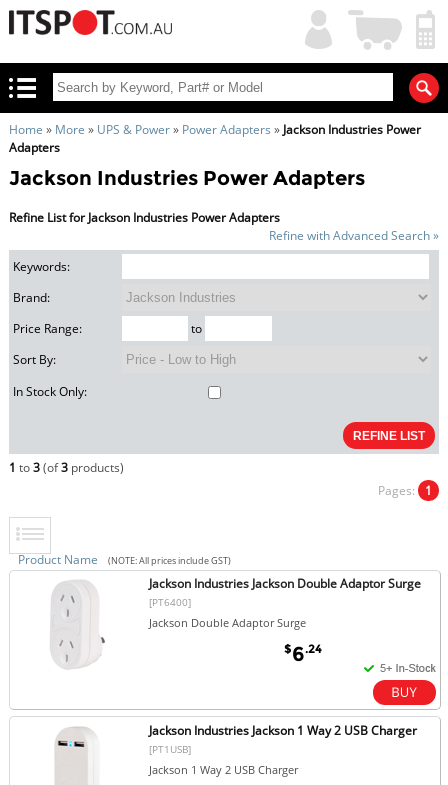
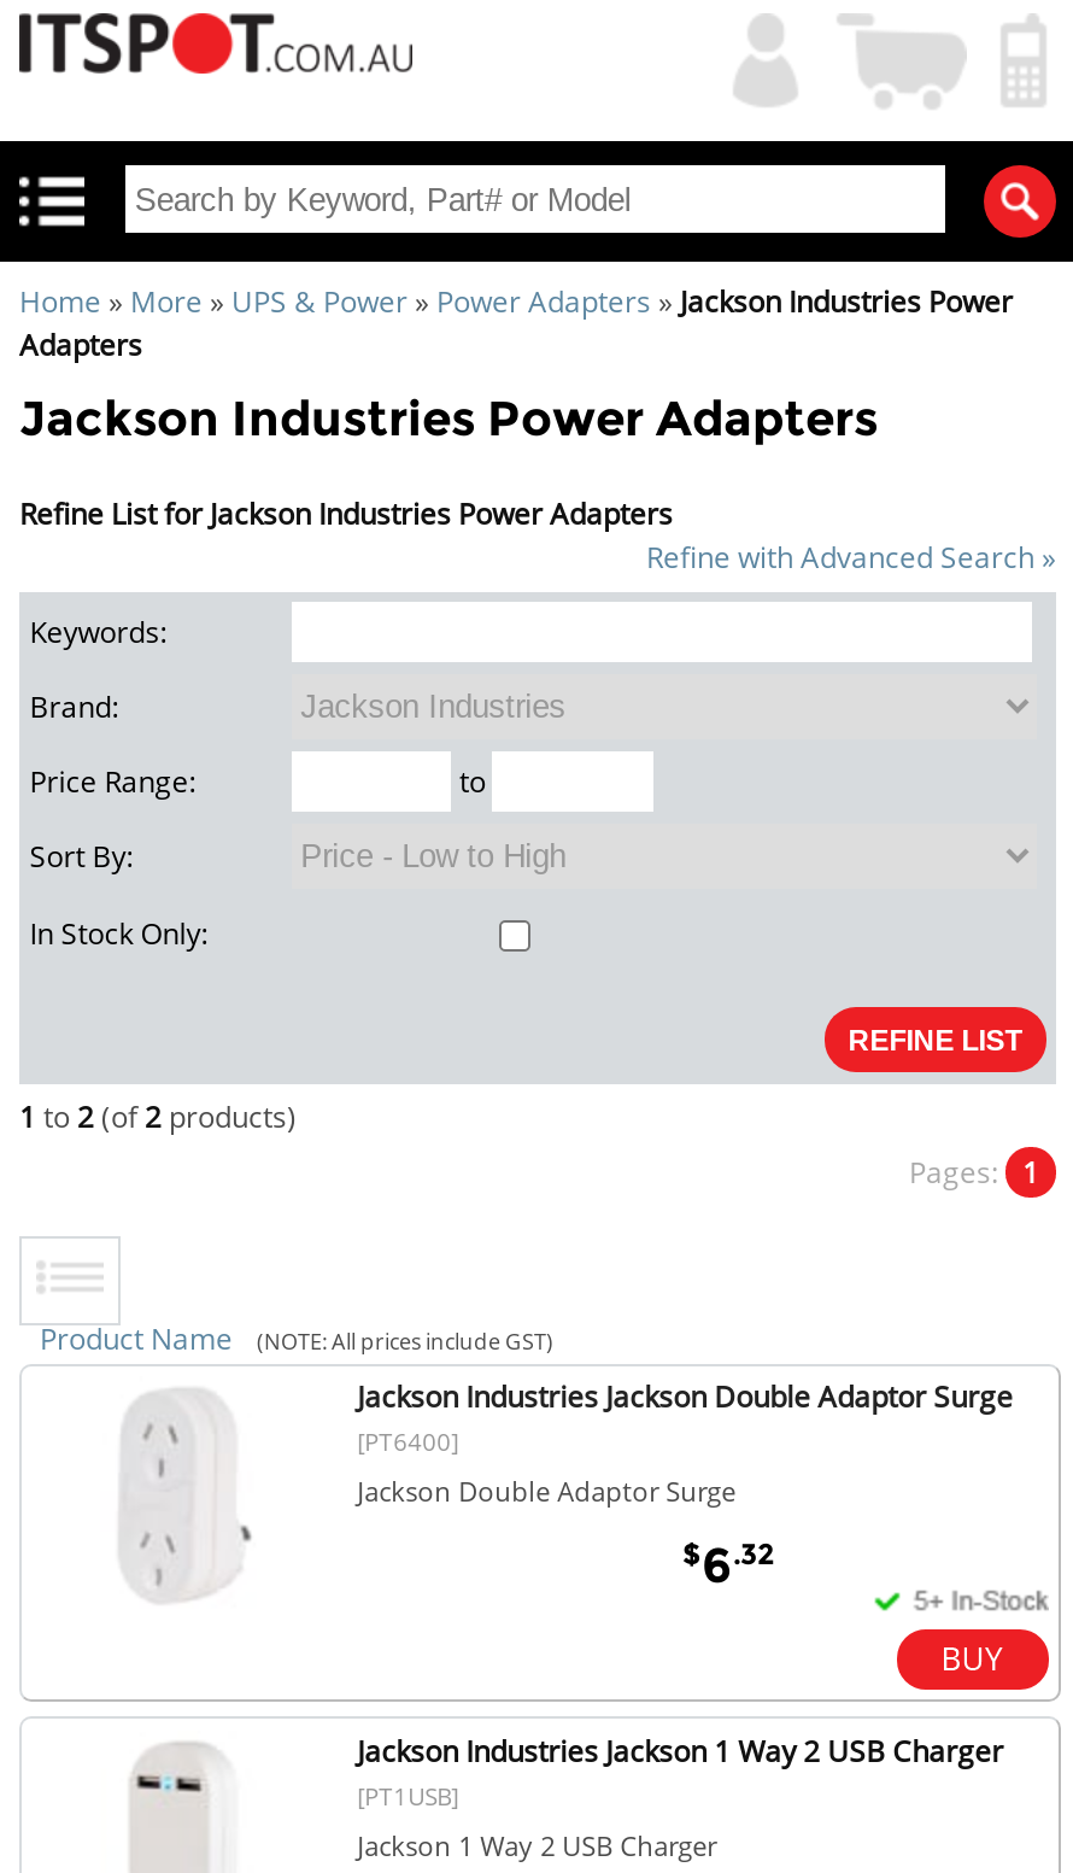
- 1 to 3 (of 3 products)
+ 1 to 2 (of 2 products)

- $6.24
+ $6.32
